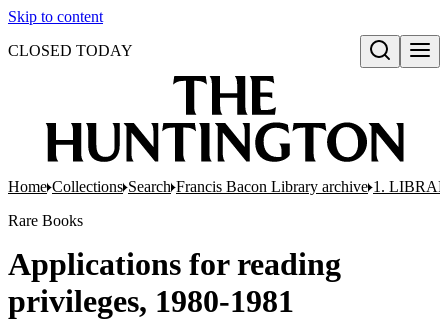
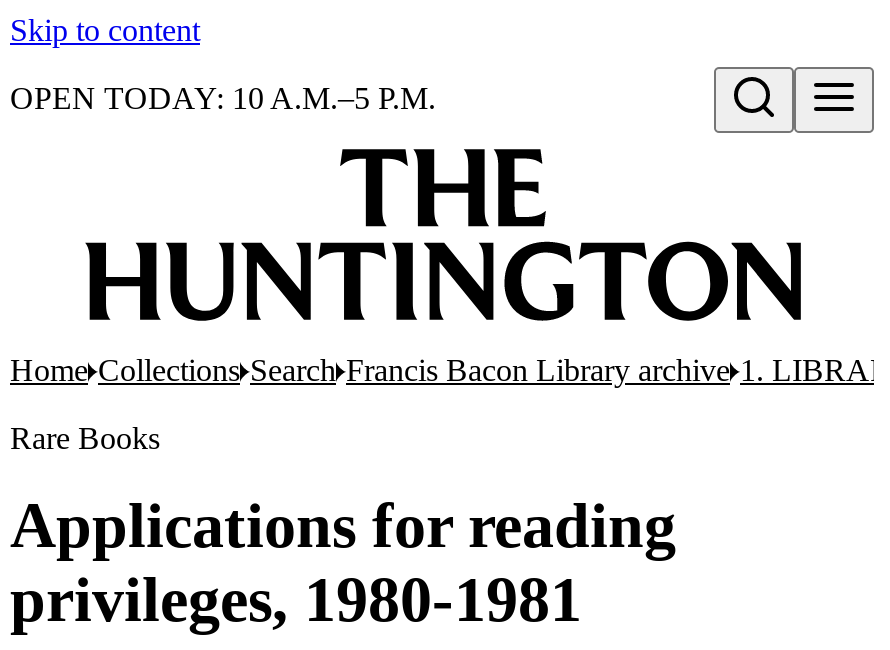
- CLOSED TODAY
+ OPEN TODAY: 10 A.M.–5 P.M.
